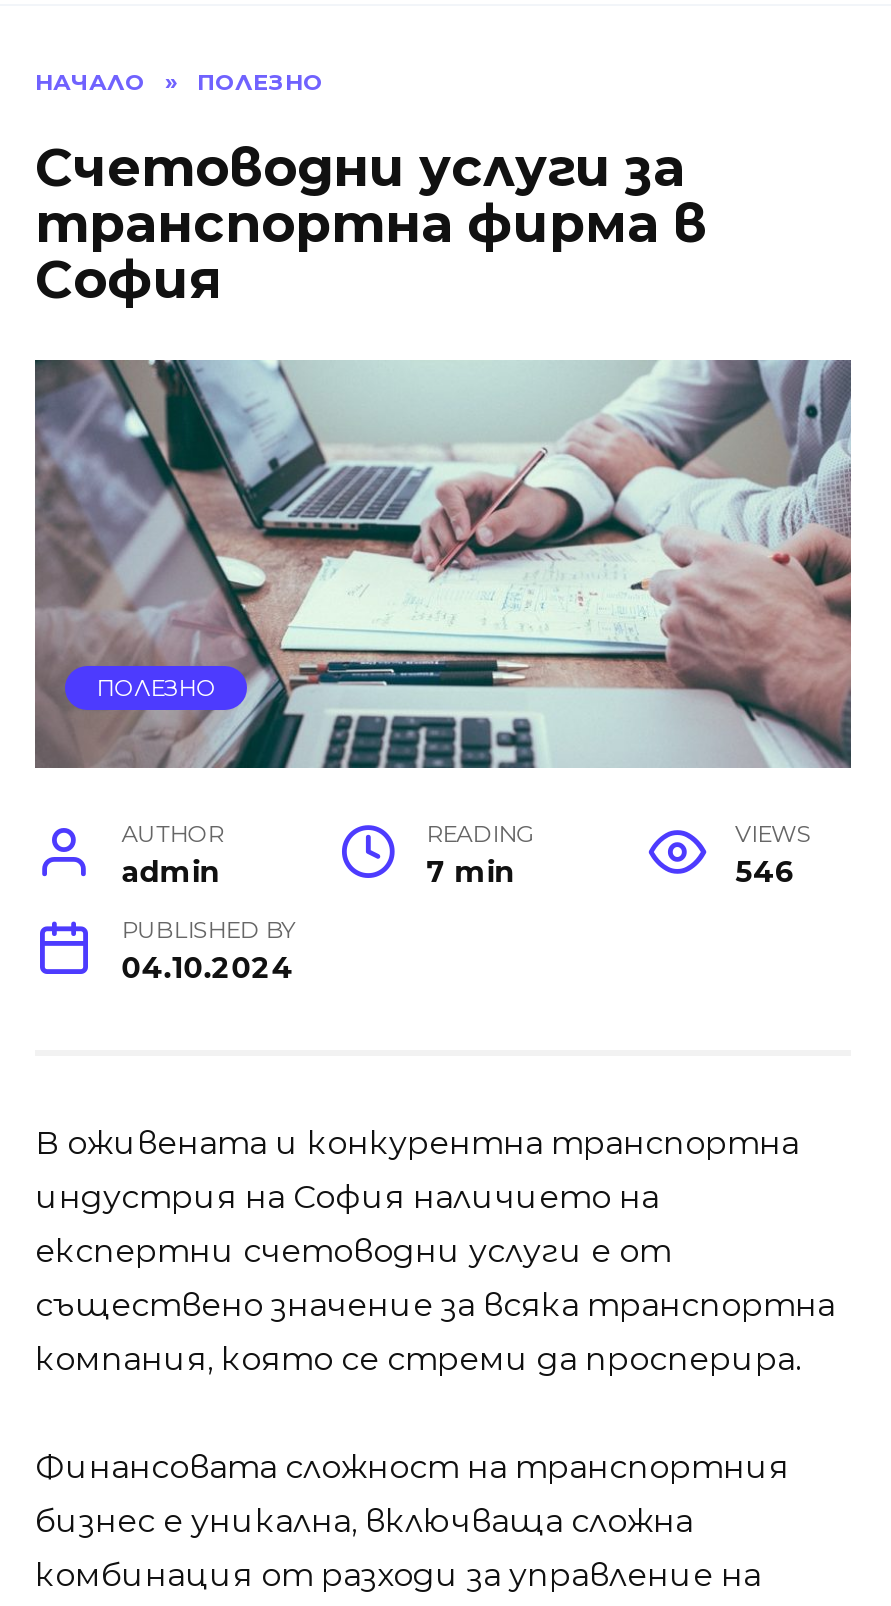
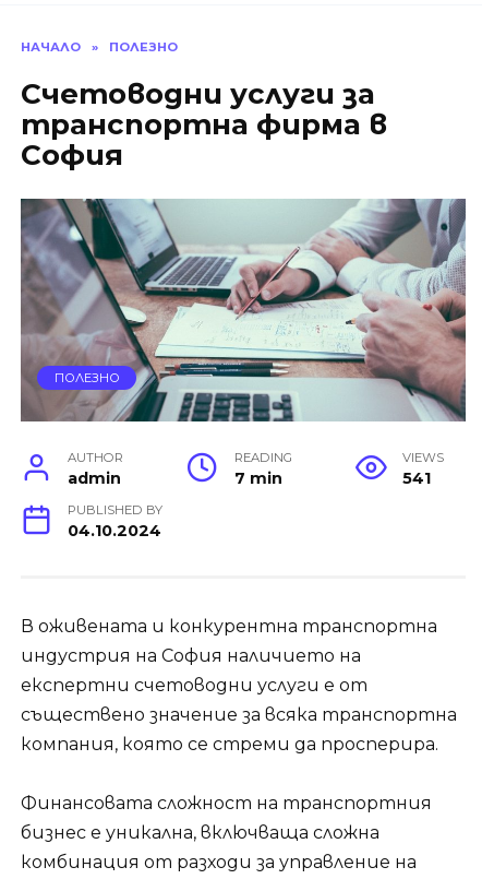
- 546
+ 541
